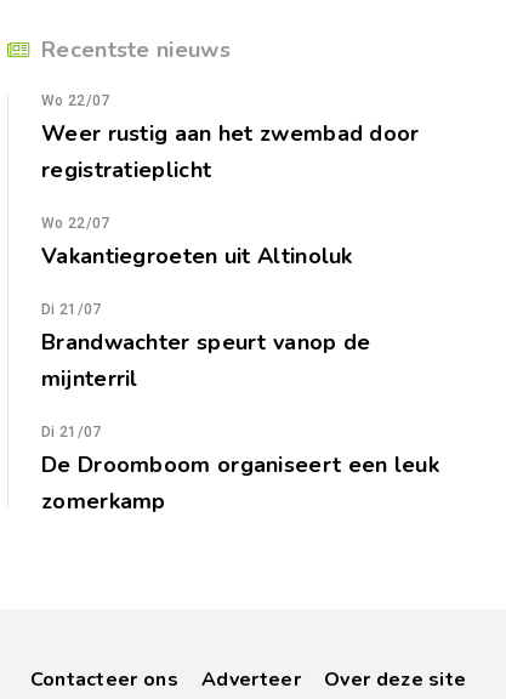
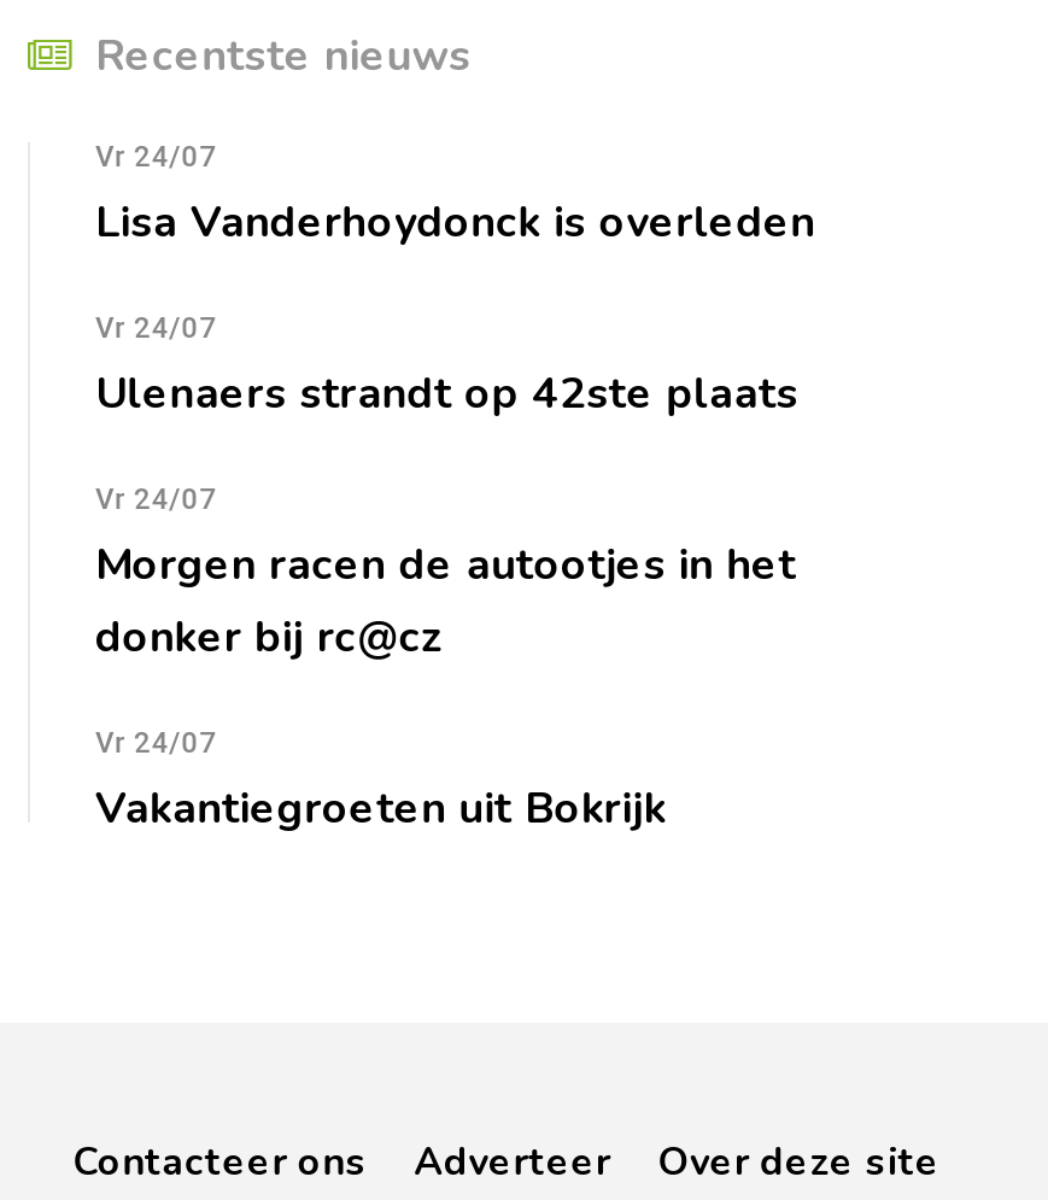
- Wo 22/07
- Weer rustig aan het zwembad door
- registratieplicht
+ Vr 24/07
+ Lisa Vanderhoydonck is overleden

- Wo 22/07
- Vakantiegroeten uit Altinoluk
+ Vr 24/07
+ Ulenaers strandt op 42ste plaats

- Di 21/07
- Brandwachter speurt vanop de
- mijnterril
+ Vr 24/07
+ Morgen racen de autootjes in het
+ donker bij rc@cz

- Di 21/07
- De Droomboom organiseert een leuk
- zomerkamp
+ Vr 24/07
+ Vakantiegroeten uit Bokrijk
